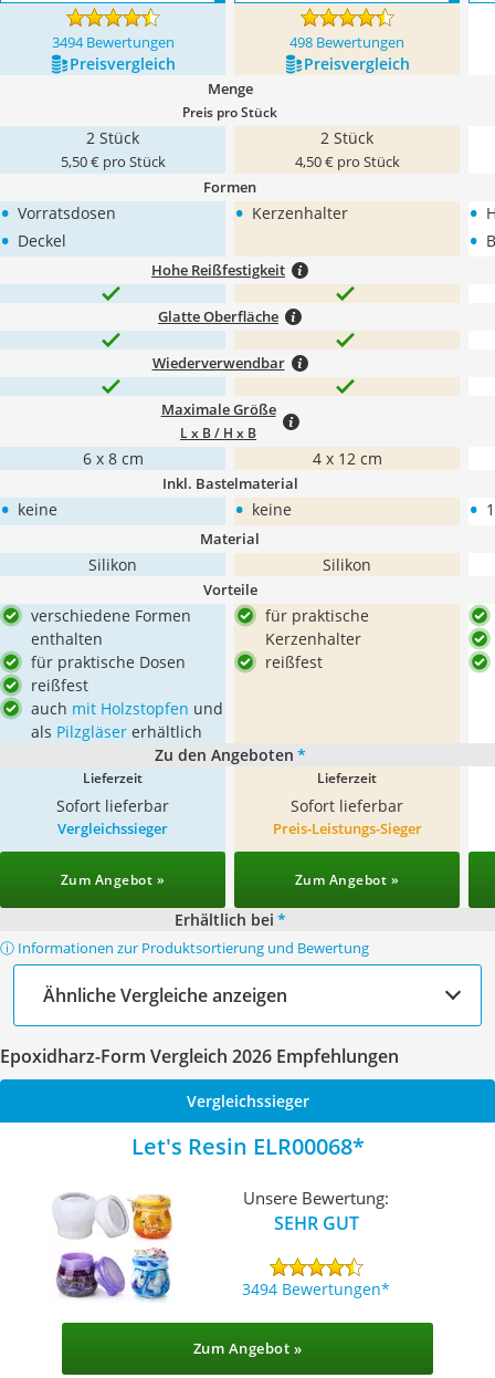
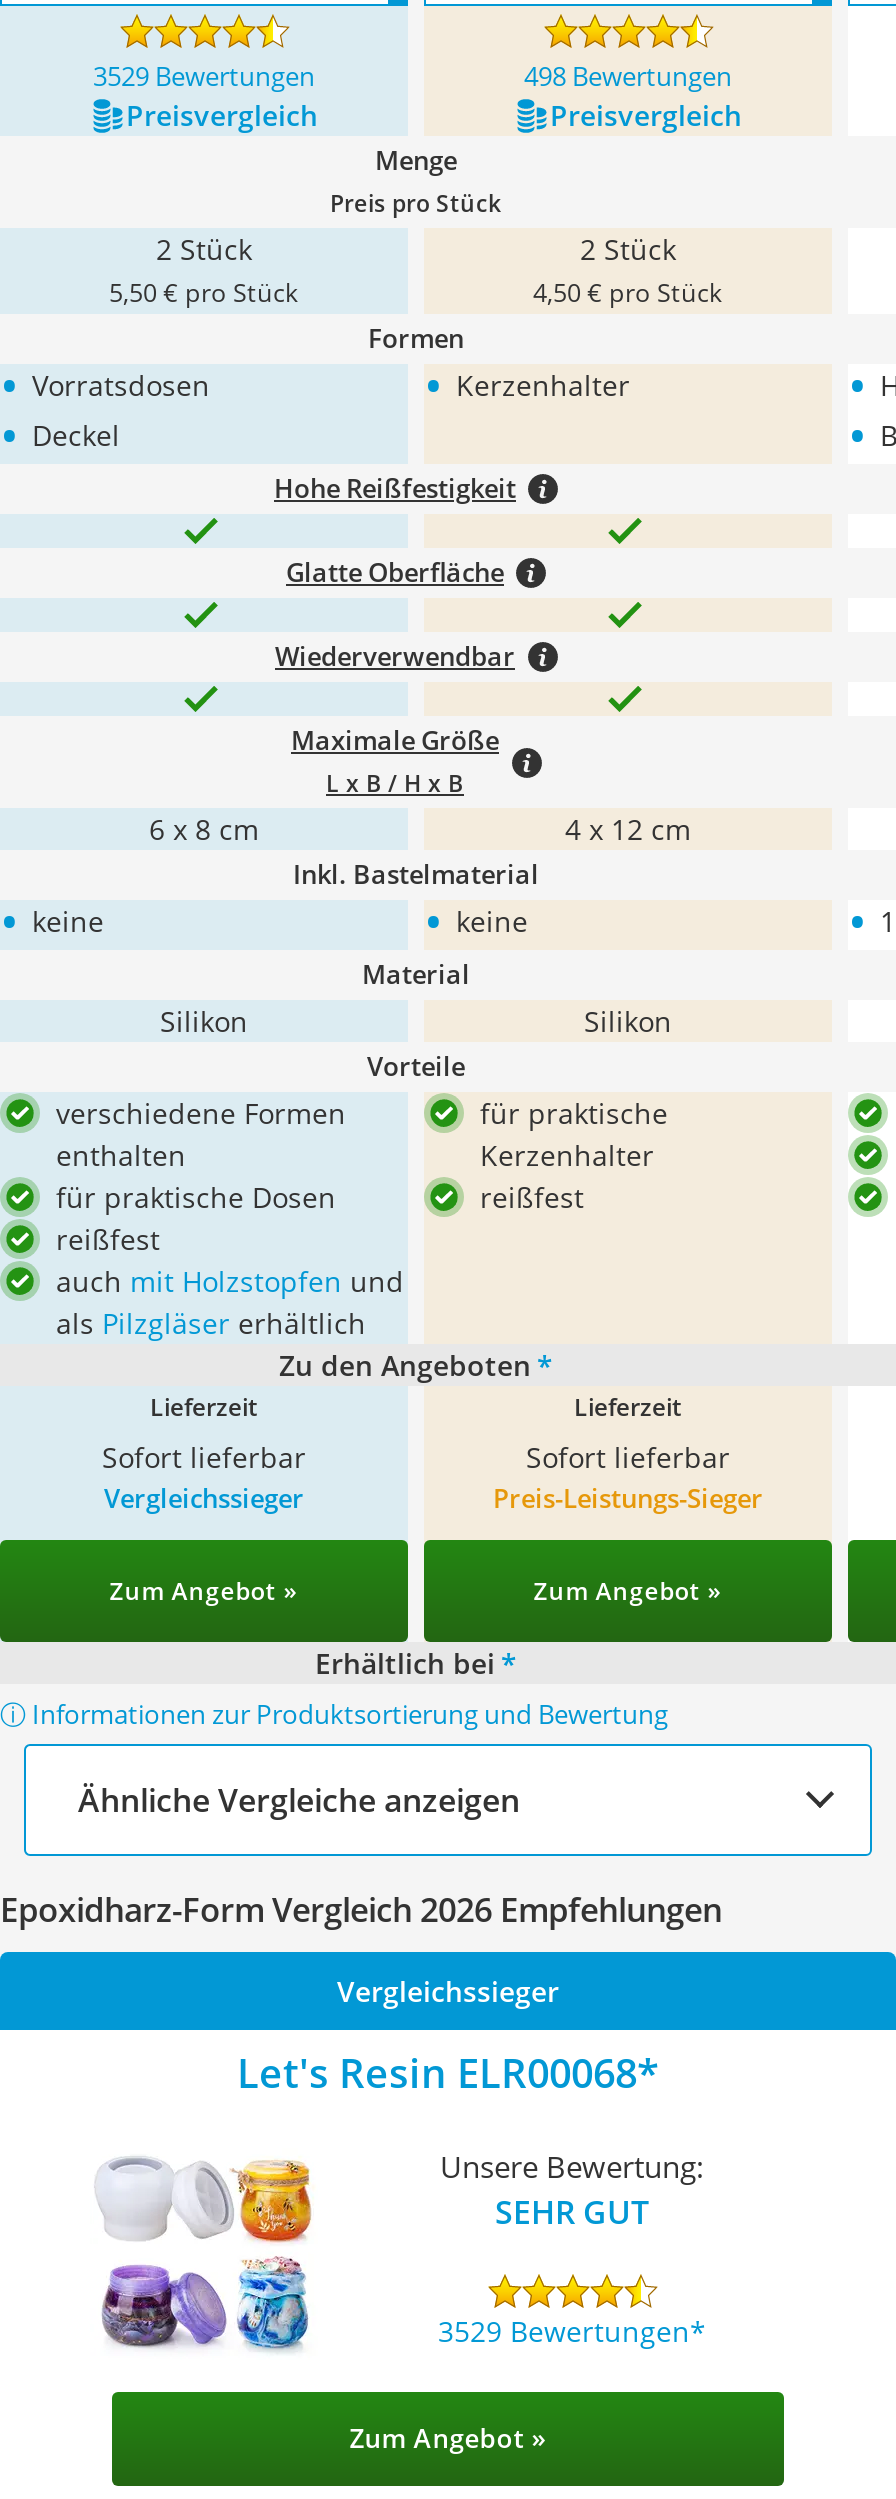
- 3494 Bewertungen
+ 3529 Bewertungen

- 3494 Bewertungen
+ 3529 Bewertungen
